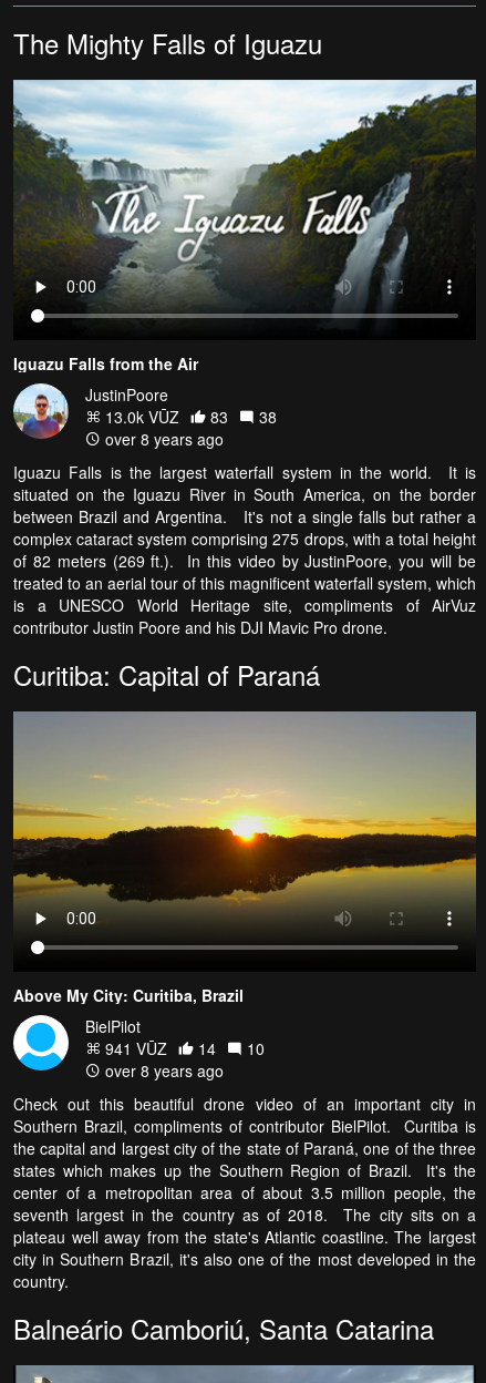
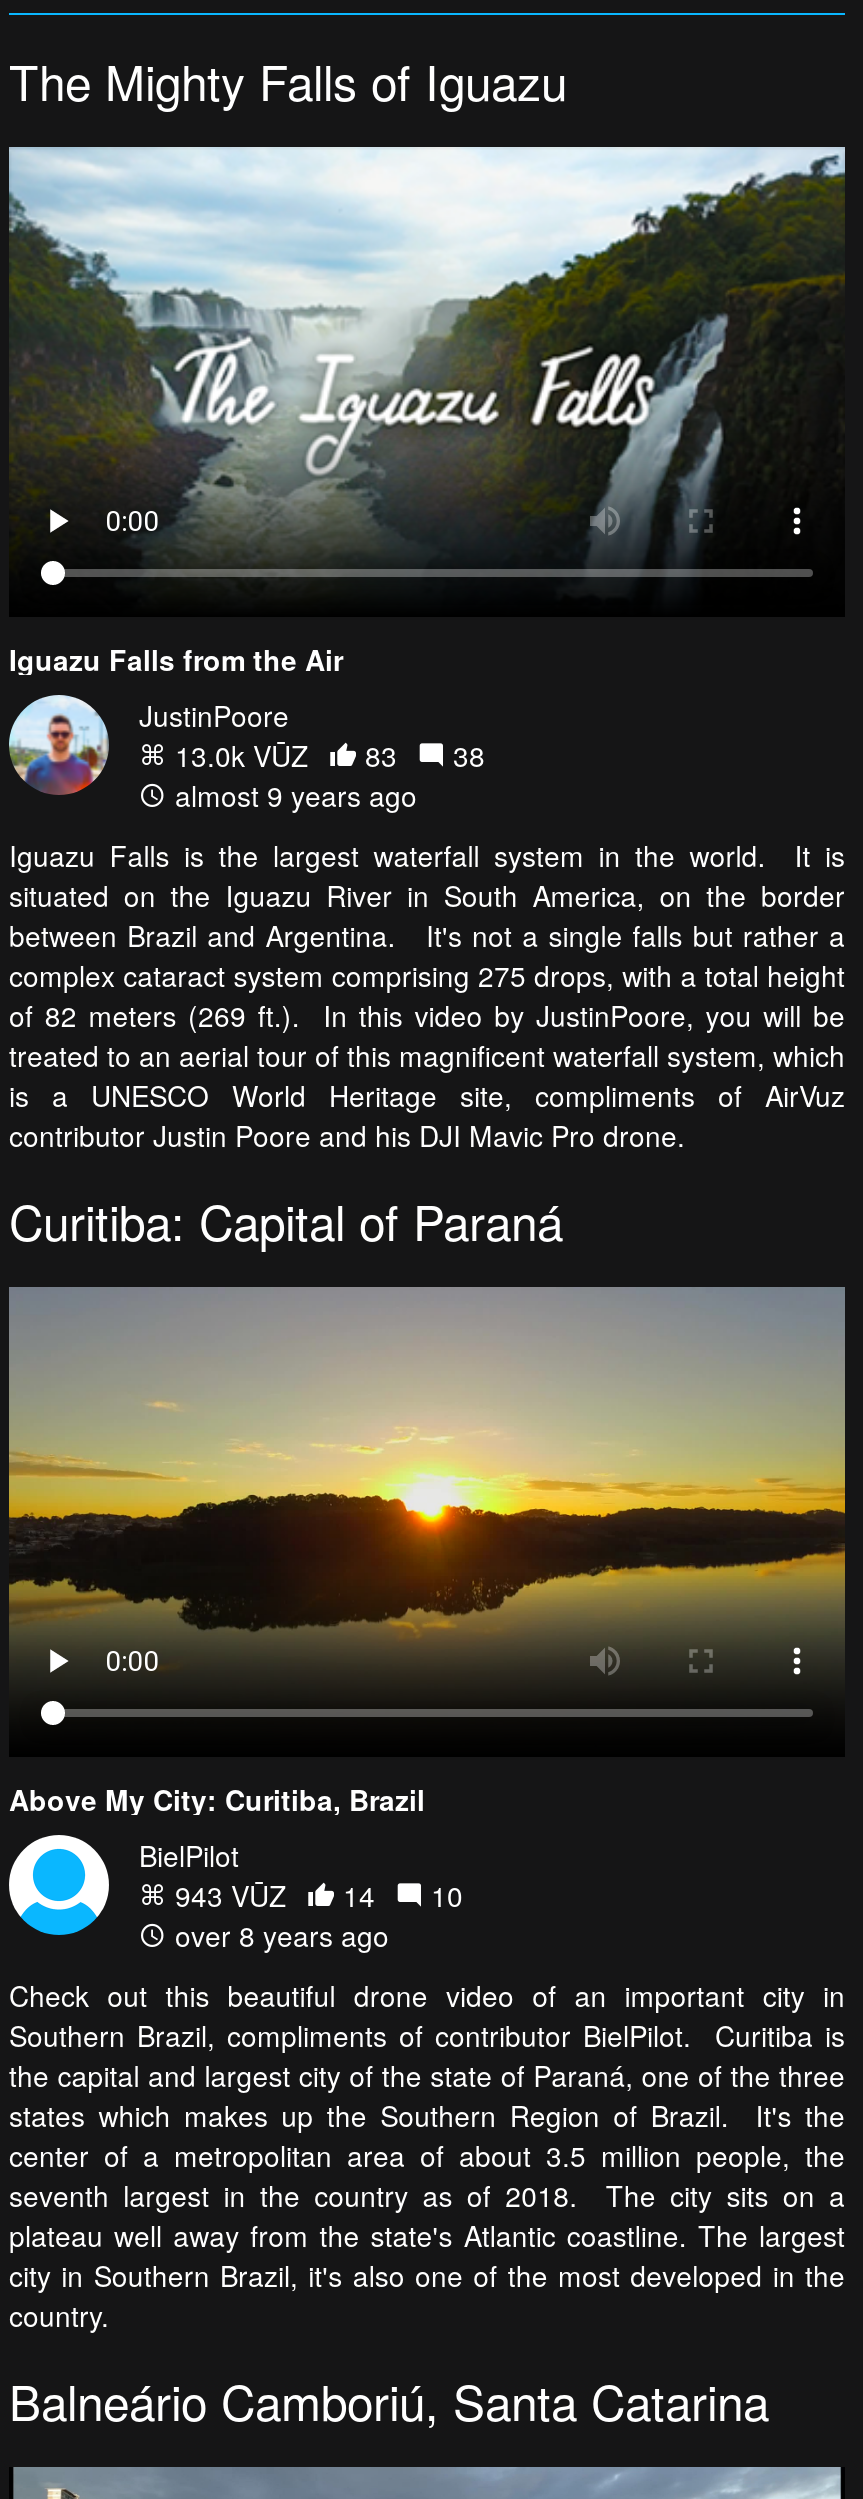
- over 8 years ago
+ almost 9 years ago

- 941 VŪZ 14 10
+ 943 VŪZ 14 10
